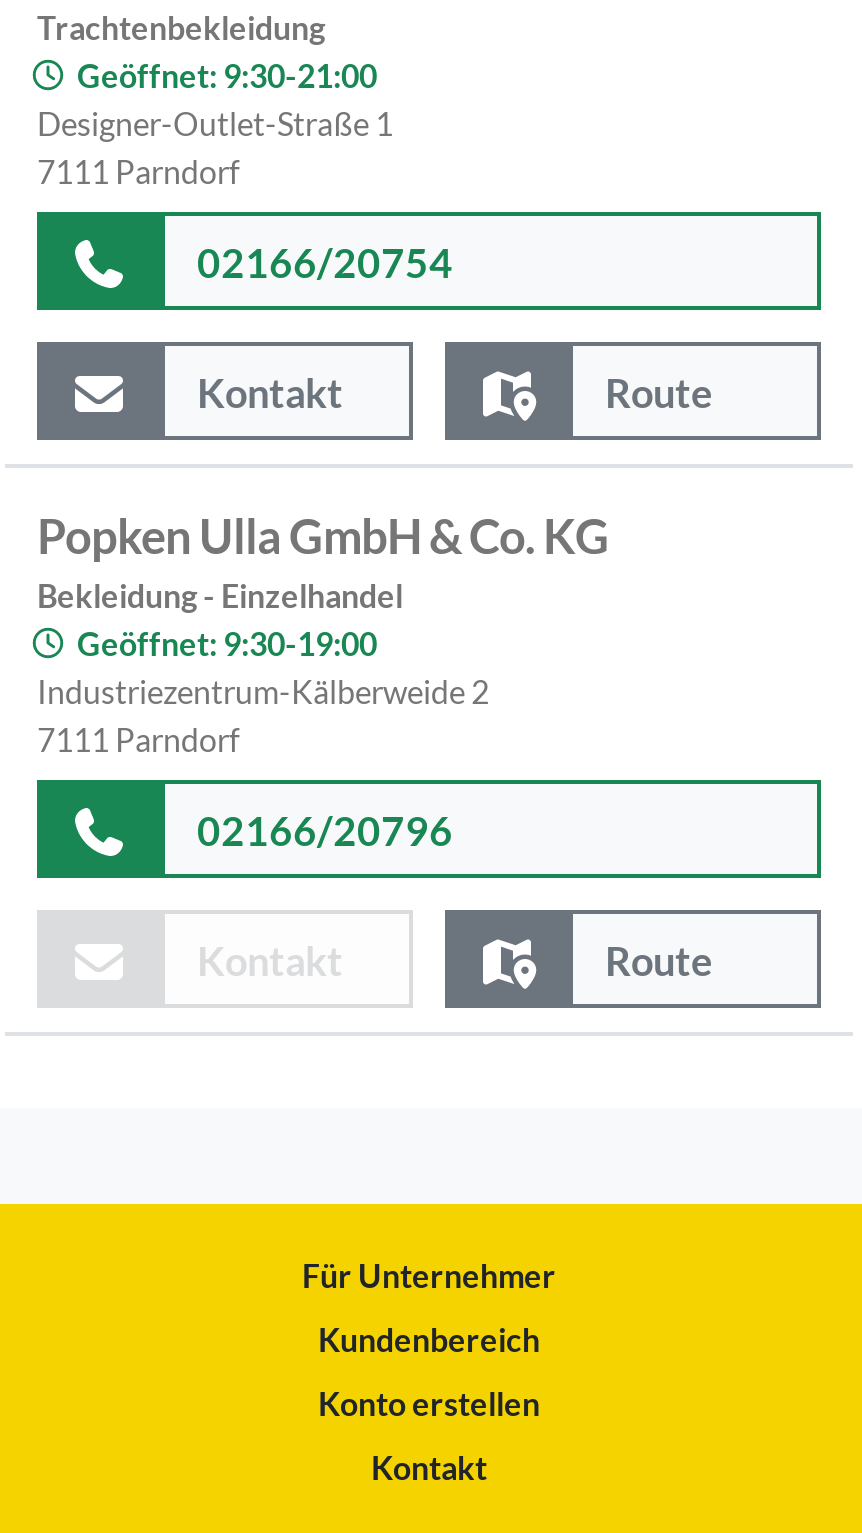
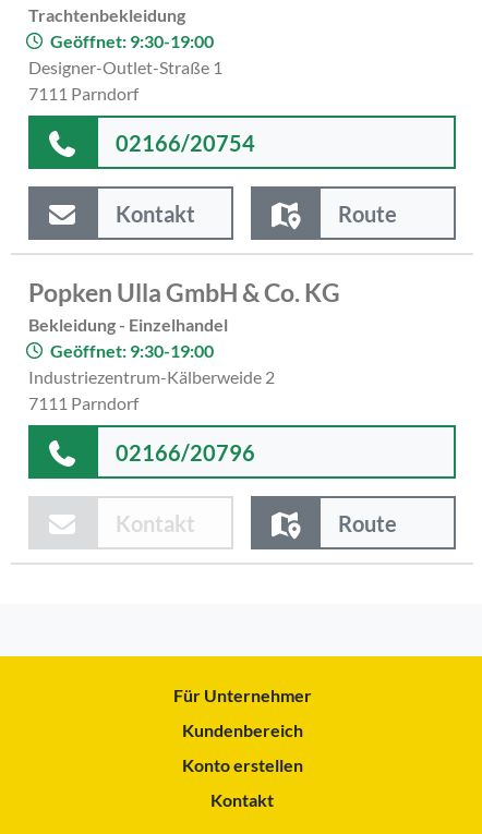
- Geöffnet: 9:30-21:00
+ Geöffnet: 9:30-19:00
